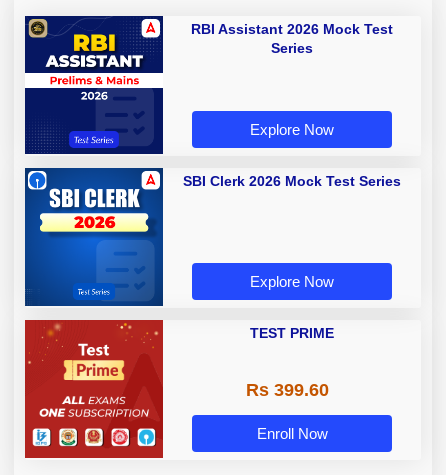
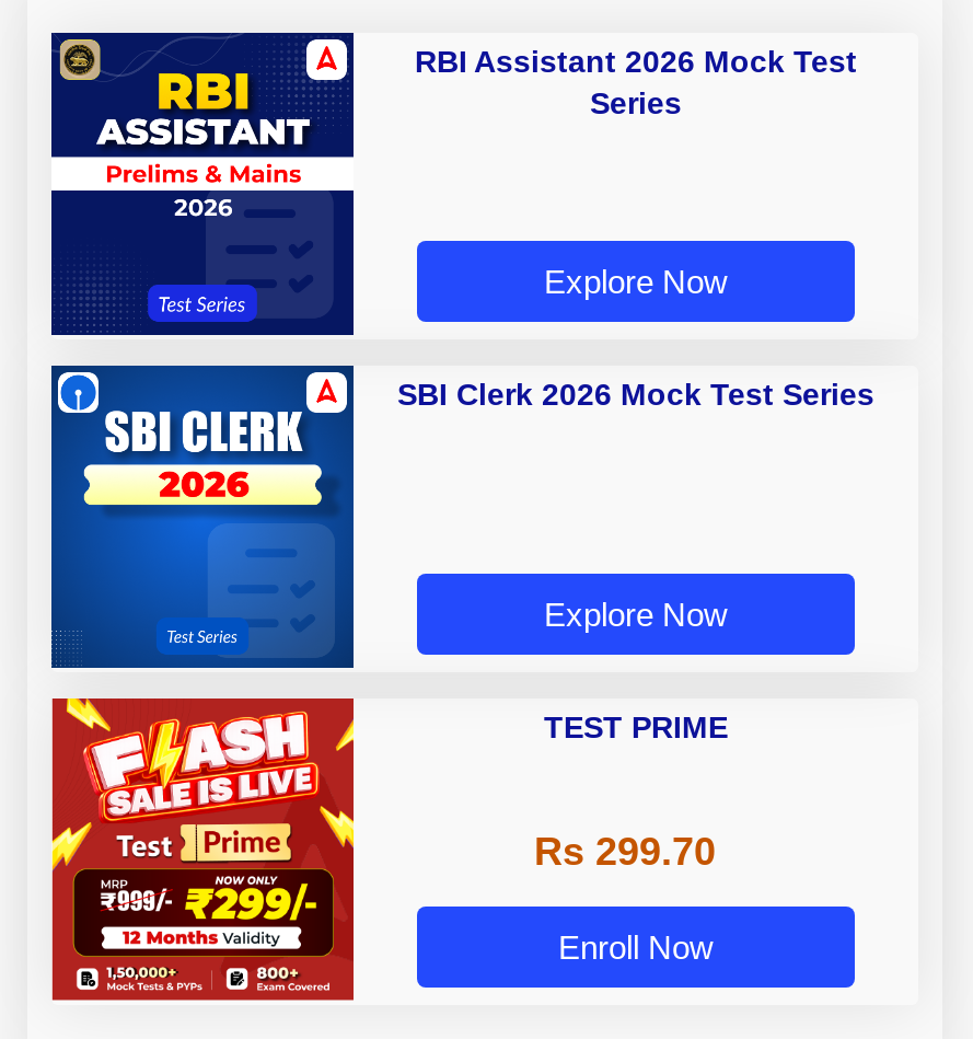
- [image]
+ [image]

- Rs 399.60
+ Rs 299.70
